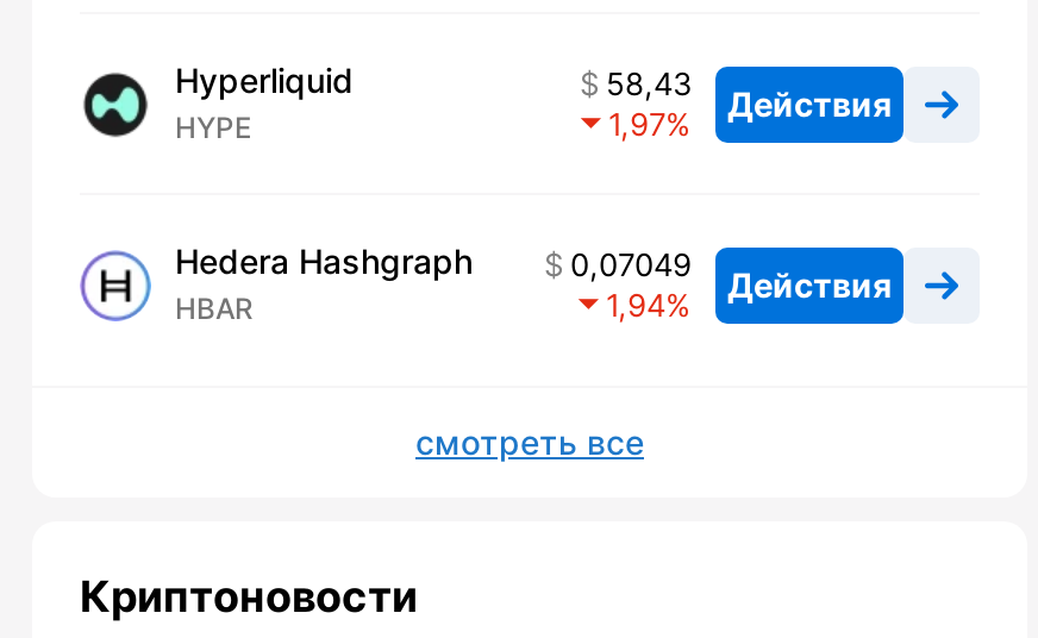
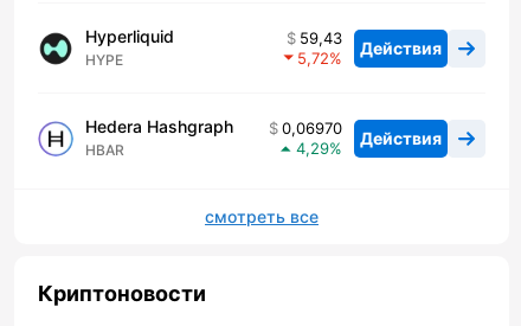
- 58,43 Действия
+ 59,43 Действия

- 1,97
+ 5,72

- 0,07049 Действия
+ 0,06970 Действия

- 1,94
+ 4,29
